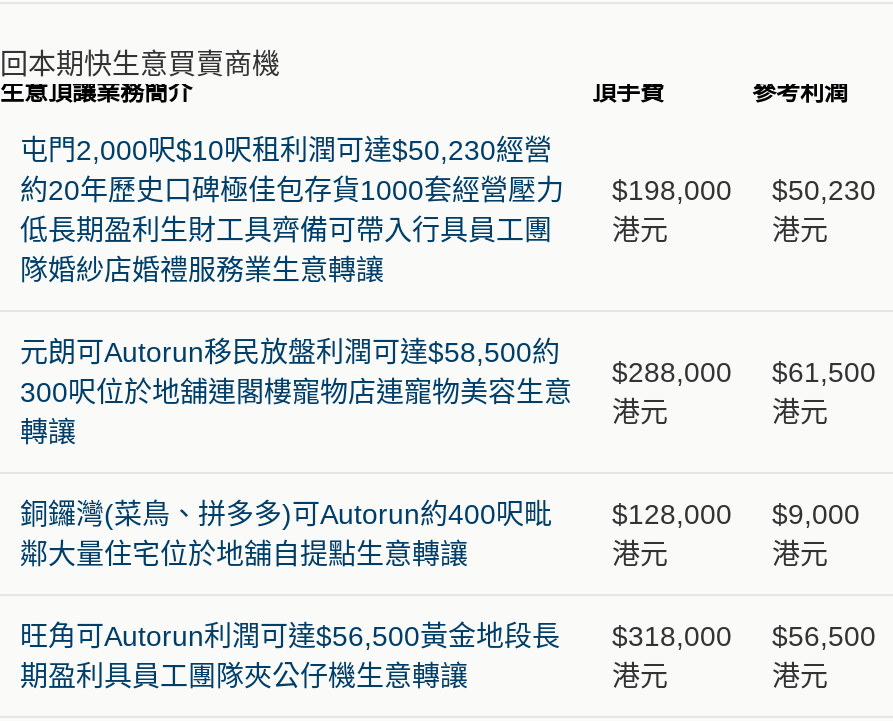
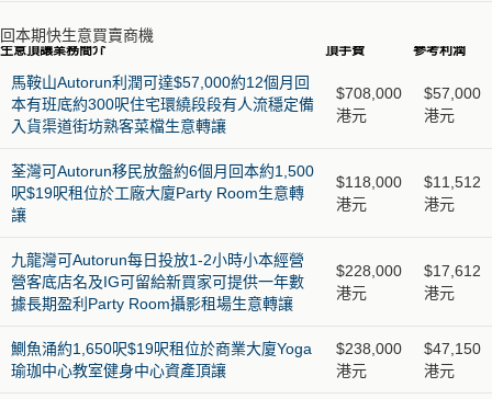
- 屯門2,000呎$10呎租利潤可達$50,230經營
- 約20年歷史口碑極佳包存貨1000套經營壓力
- 低長期盈利生財工具齊備可帶入行具員工團
- 隊婚紗店婚禮服務業生意轉讓
+ 馬鞍山Autorun利潤可達$57,000約12個月回
+ 本有班底約300呎住宅環繞段段有人流穩定備
+ 入貨渠道街坊熟客菜檔生意轉讓

- $198,000
+ $708,000

- $50,230
+ $57,000

- 元朗可Autorun移民放盤利潤可達$58,500約
- 300呎位於地舖連閣樓寵物店連寵物美容生意
- 轉讓
+ 荃灣可Autorun移民放盤約6個月回本約1,500
+ 呎$19呎租位於工廠大廈Party Room生意轉
+ 讓

- $288,000
+ $118,000

- $61,500
+ $11,512

moved up: 港元 | 港元

- 銅鑼灣(菜鳥、拼多多)可Autorun約400呎毗
- 鄰大量住宅位於地舖自提點生意轉讓
+ 九龍灣可Autorun每日投放1-2小時小本經營
+ 營客底店名及IG可留給新買家可提供一年數
+ 據長期盈利Party Room攝影租場生意轉讓

- $128,000
+ $228,000

- $9,000
+ $17,612

- 旺角可Autorun利潤可達$56,500黃金地段長
- 期盈利具員工團隊夾公仔機生意轉讓
+ 鰂魚涌約1,650呎$19呎租位於商業大廈Yoga
+ 瑜珈中心教室健身中心資產頂讓

- $318,000
+ $238,000

- $56,500
+ $47,150
